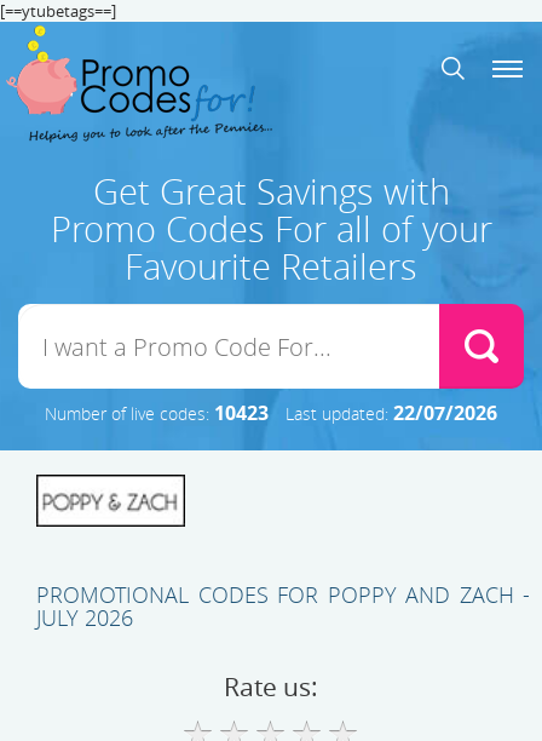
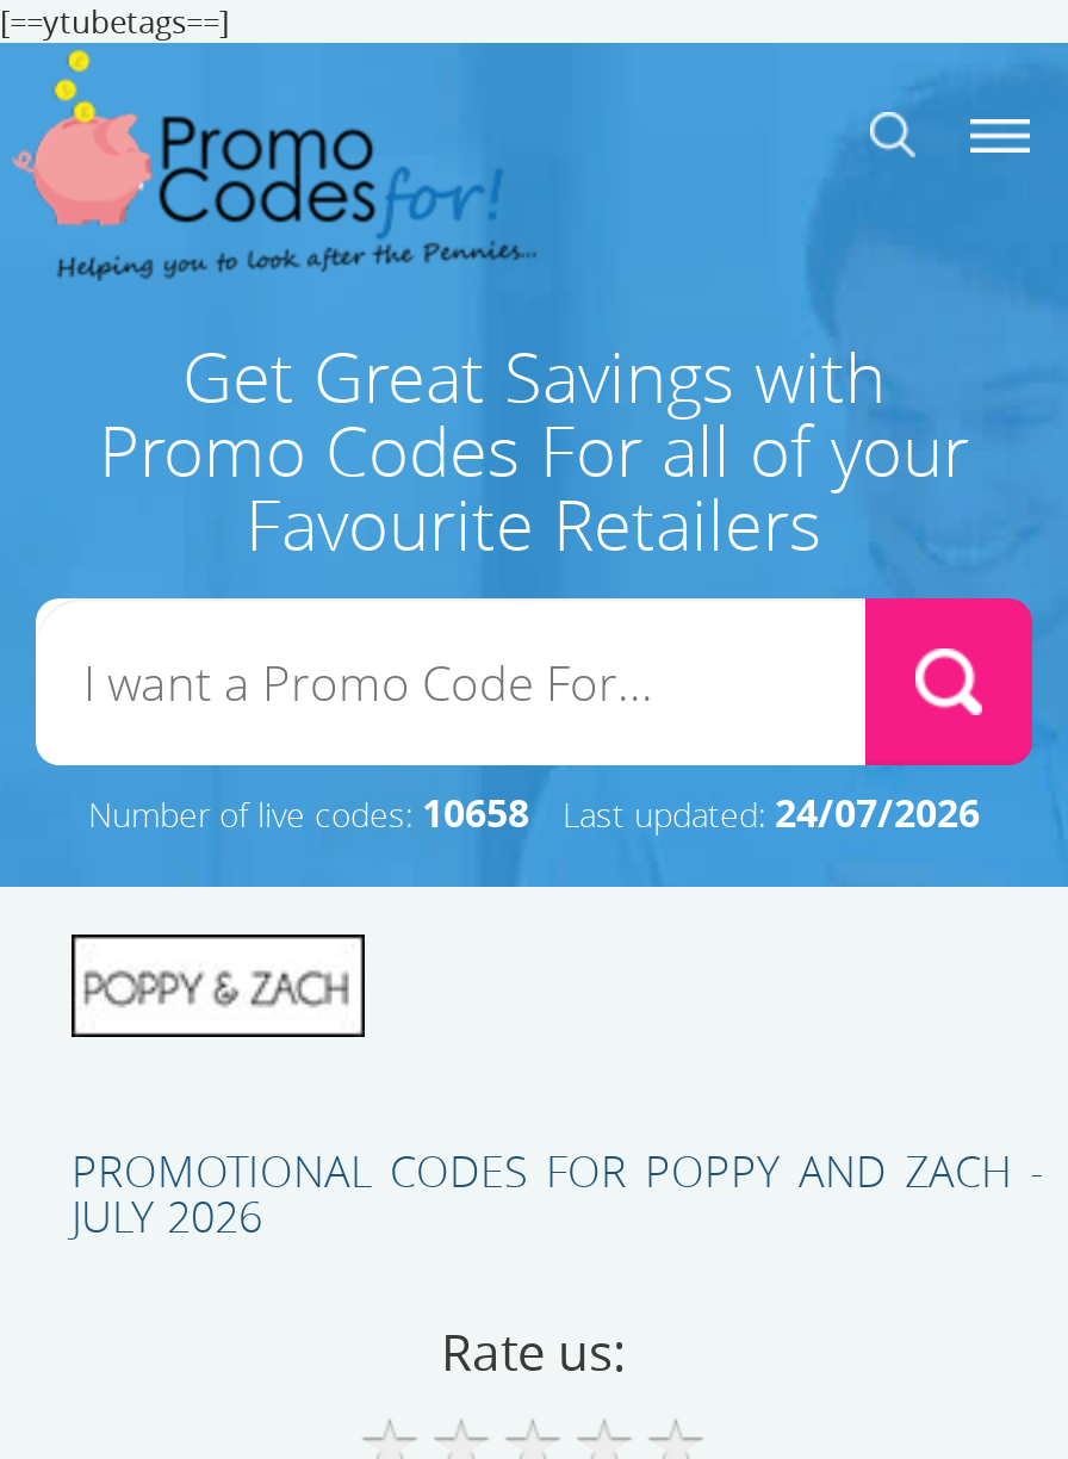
- Number of live codes: 10423
+ Number of live codes: 10658

- Last updated: 22/07/2026
+ Last updated: 24/07/2026
